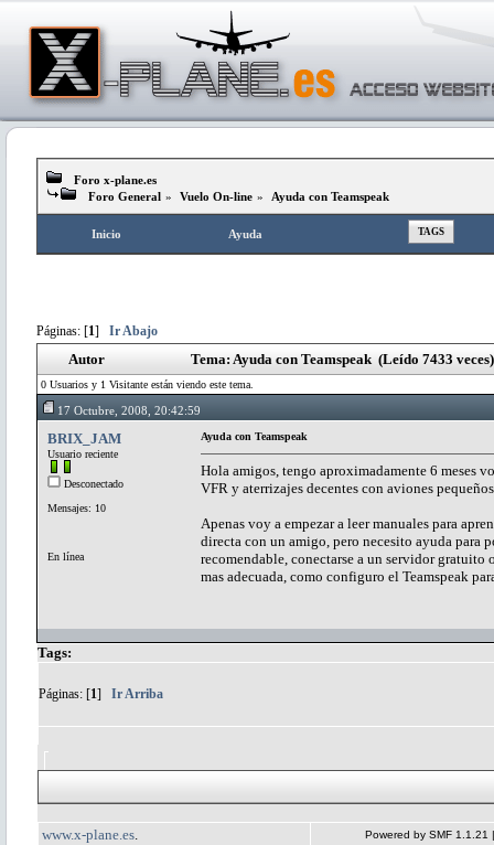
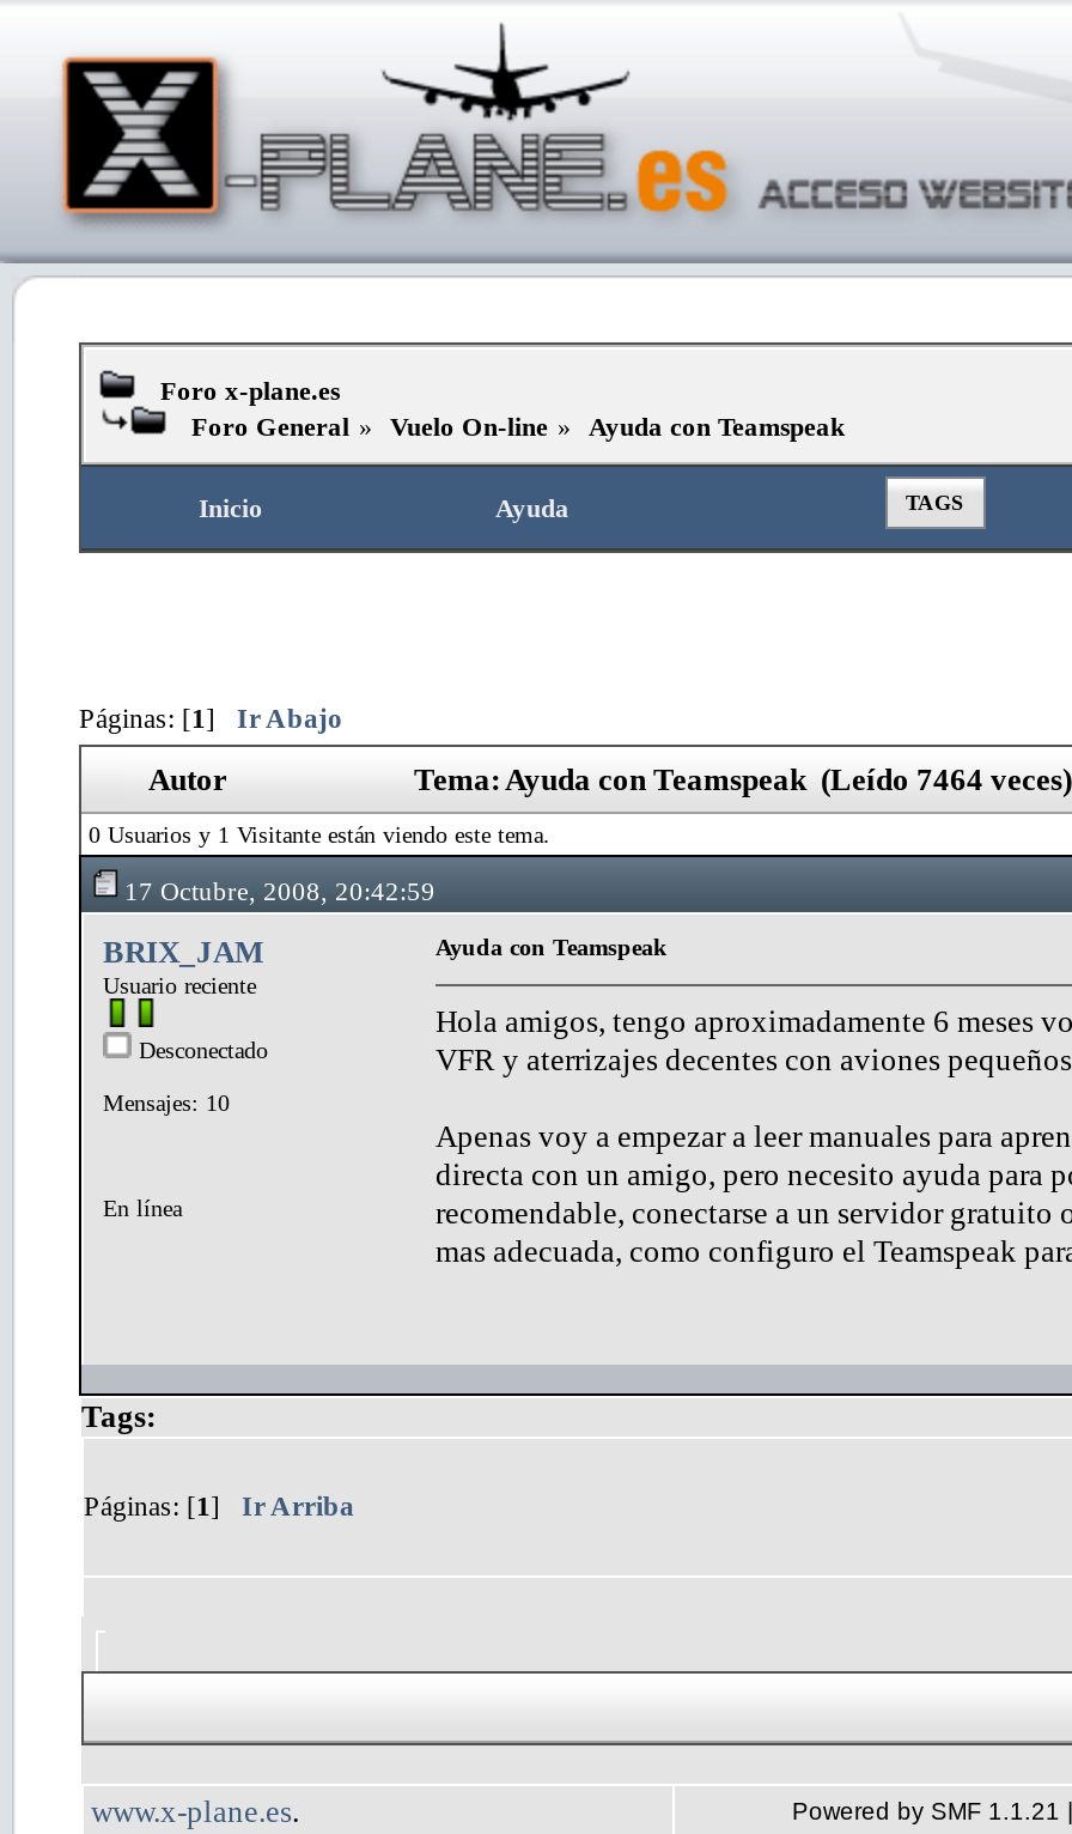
- Tema: Ayuda con Teamspeak (Leído 7433 veces)
+ Tema: Ayuda con Teamspeak (Leído 7464 veces)
